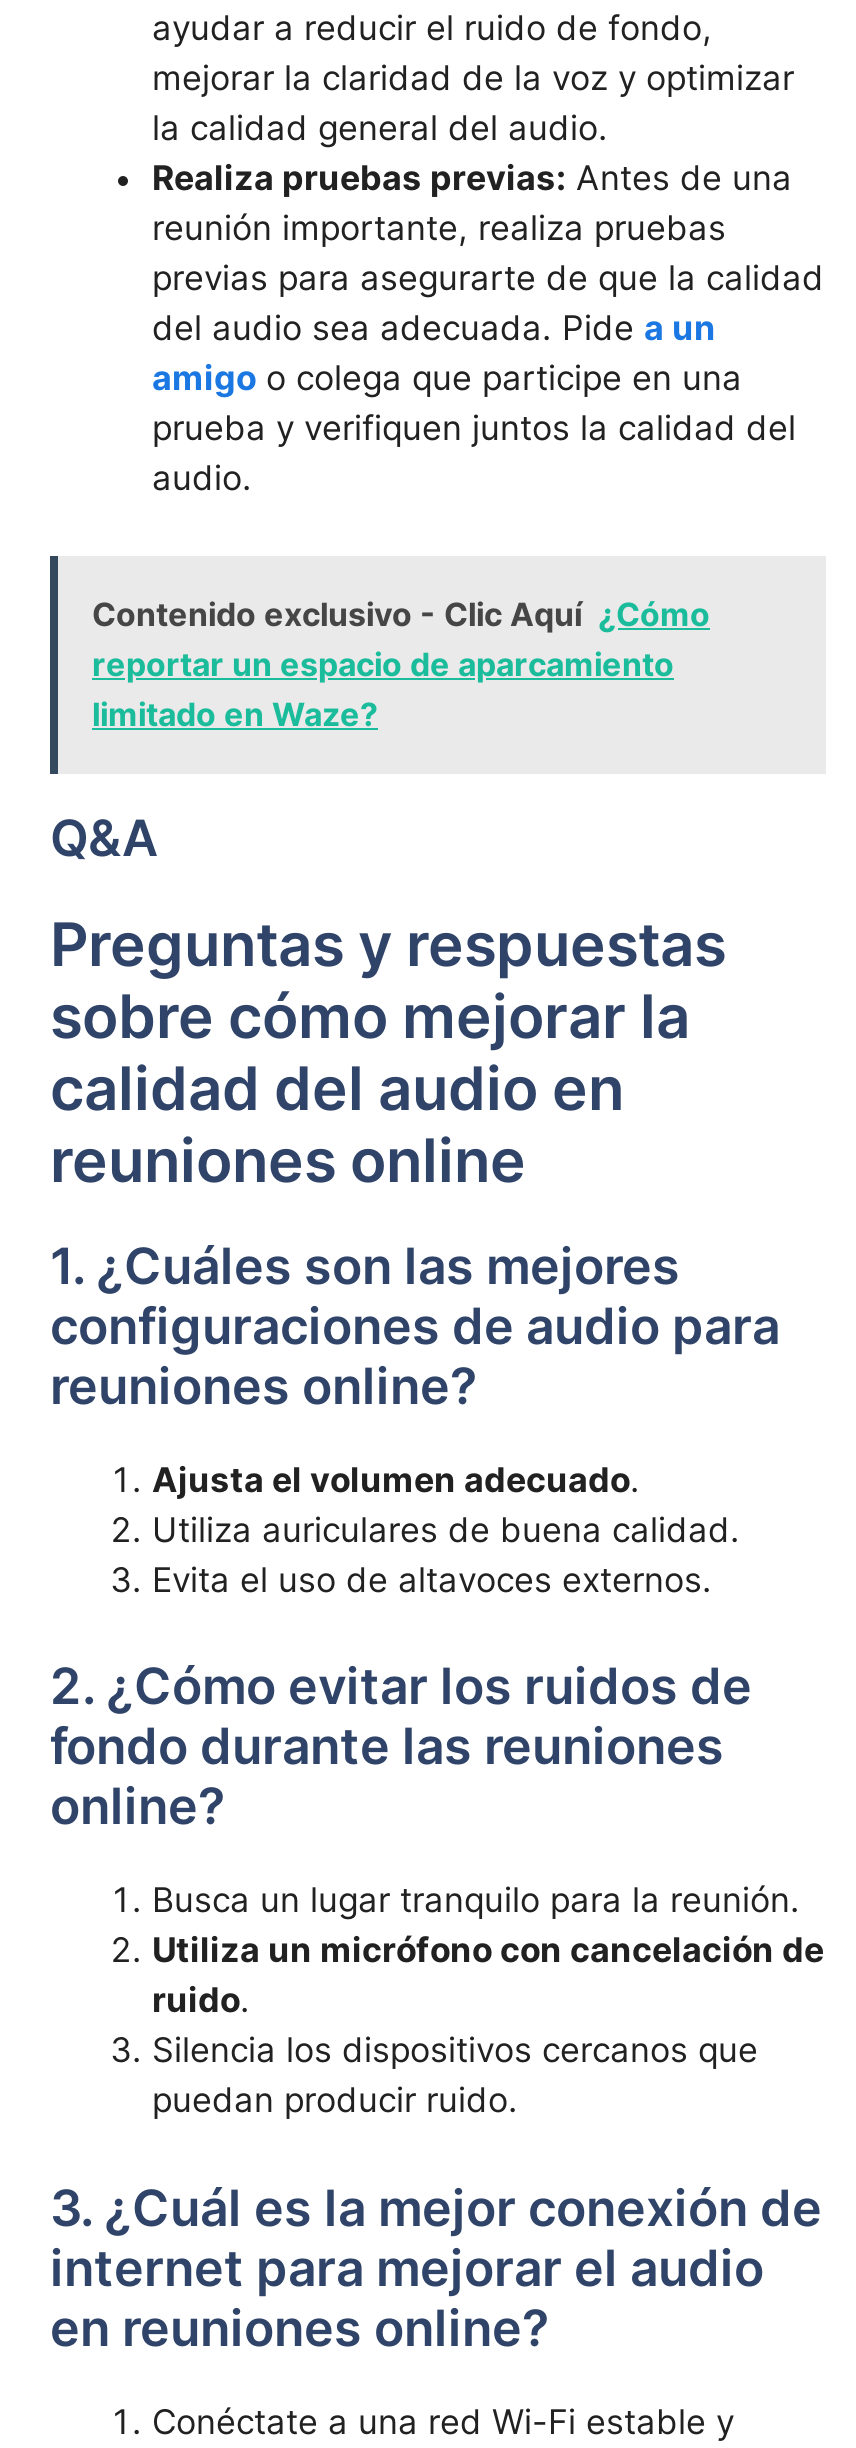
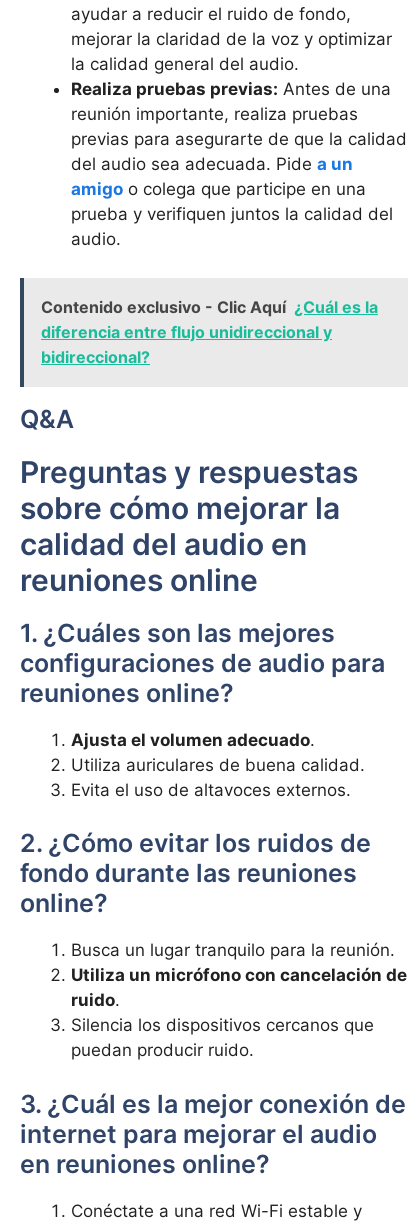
- Contenido exclusivo - Clic Aquí ¿Cómo
- reportar un espacio de aparcamiento
- limitado en Waze?
+ Contenido exclusivo - Clic Aquí ¿Cuál es la
+ diferencia entre flujo unidireccional y
+ bidireccional?
